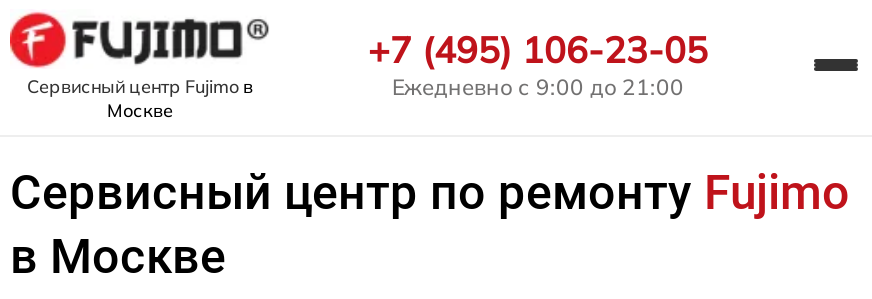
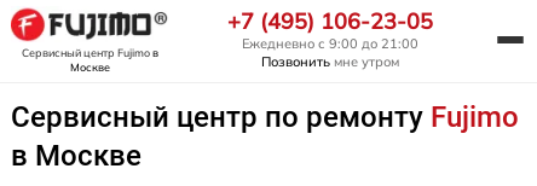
+ Позвонить мне утром
